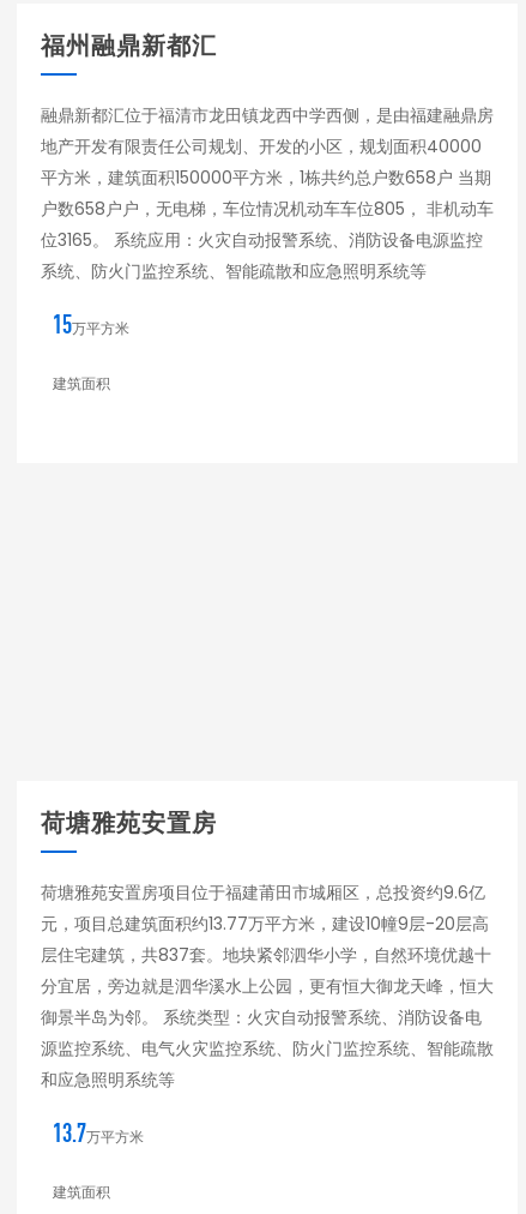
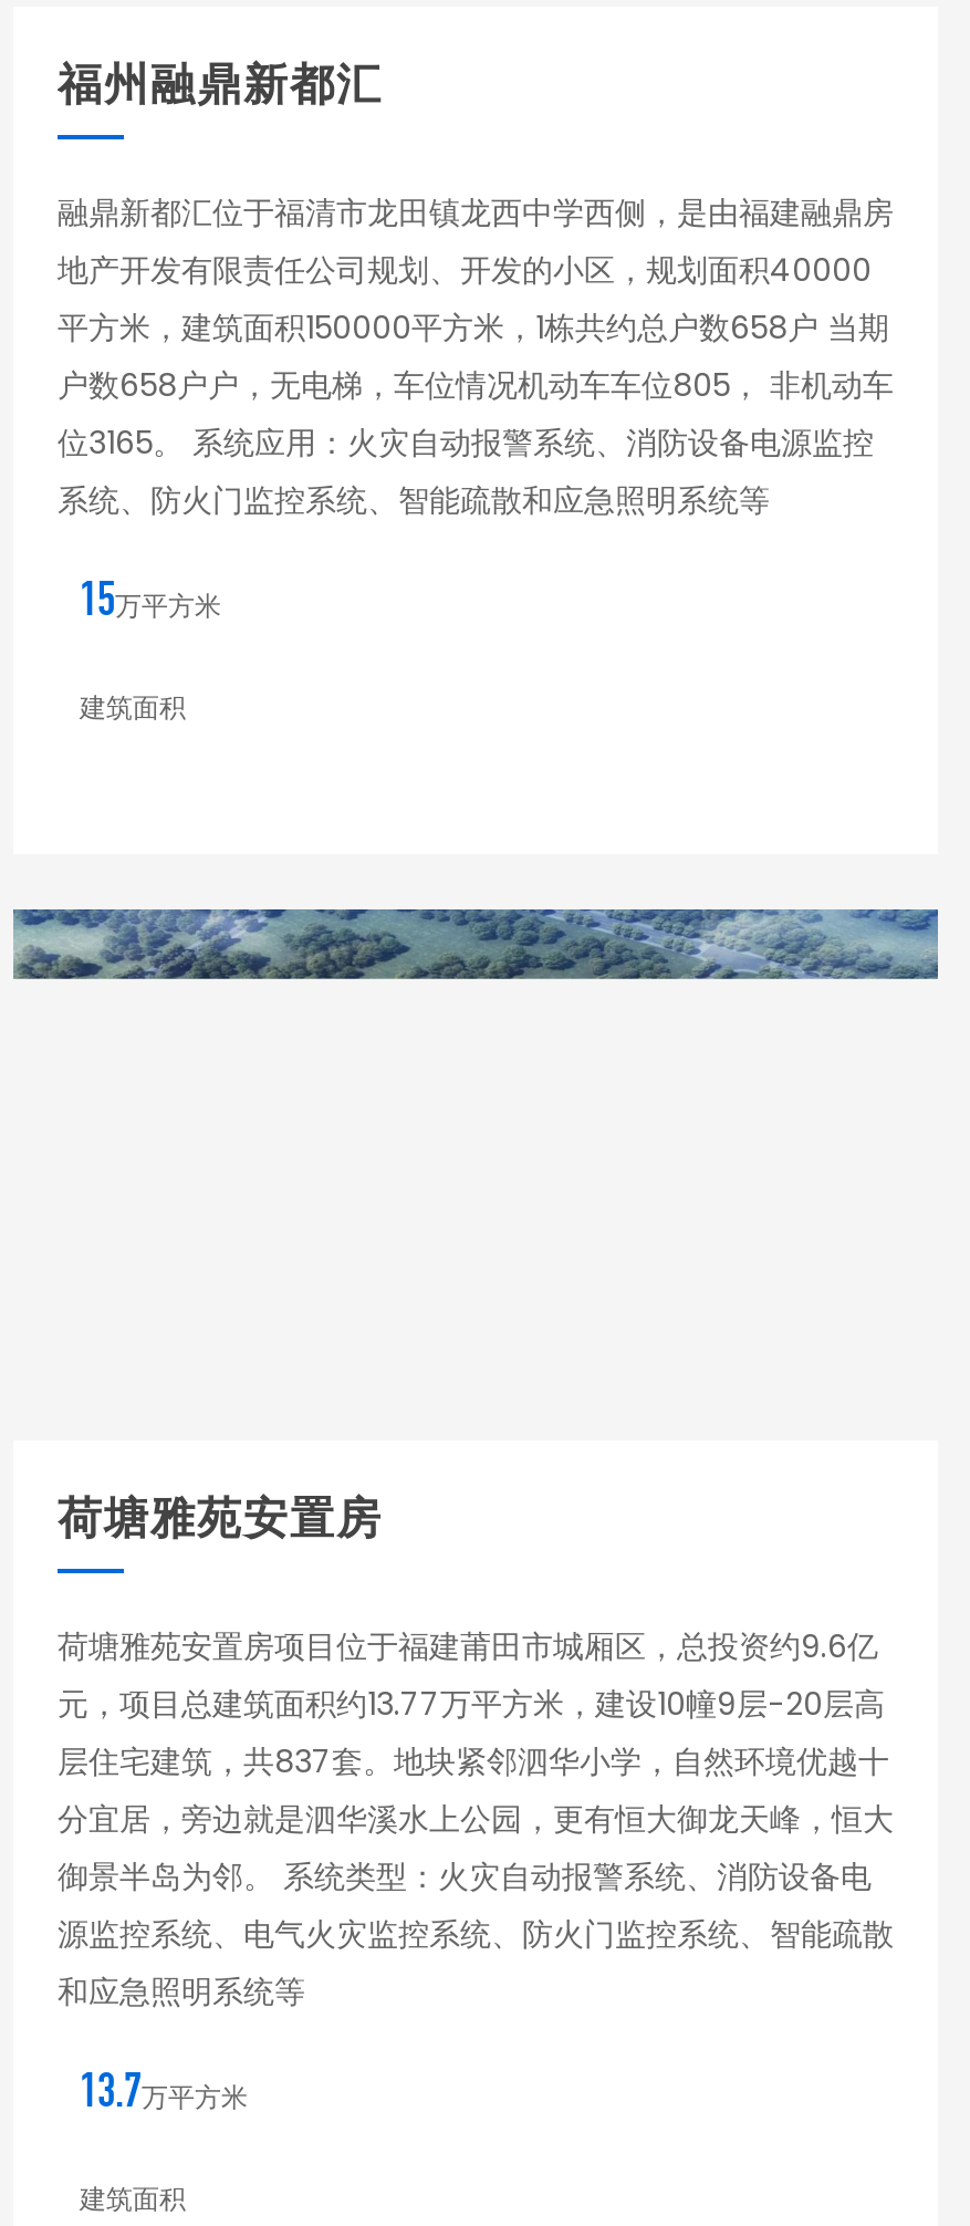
+ [image]
